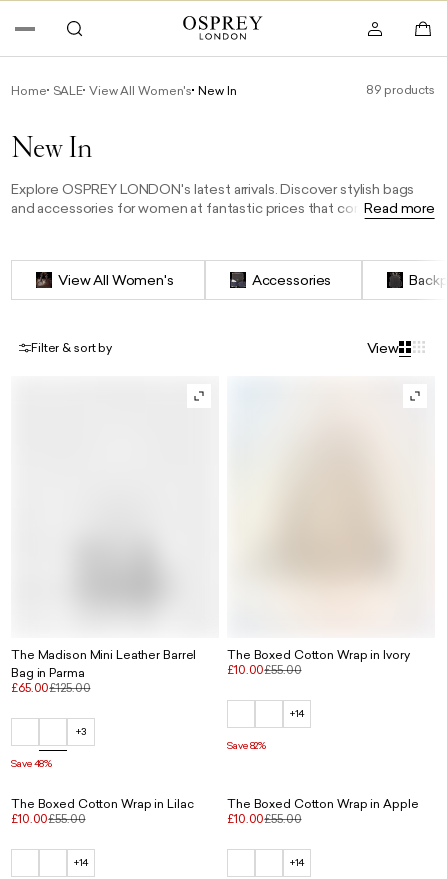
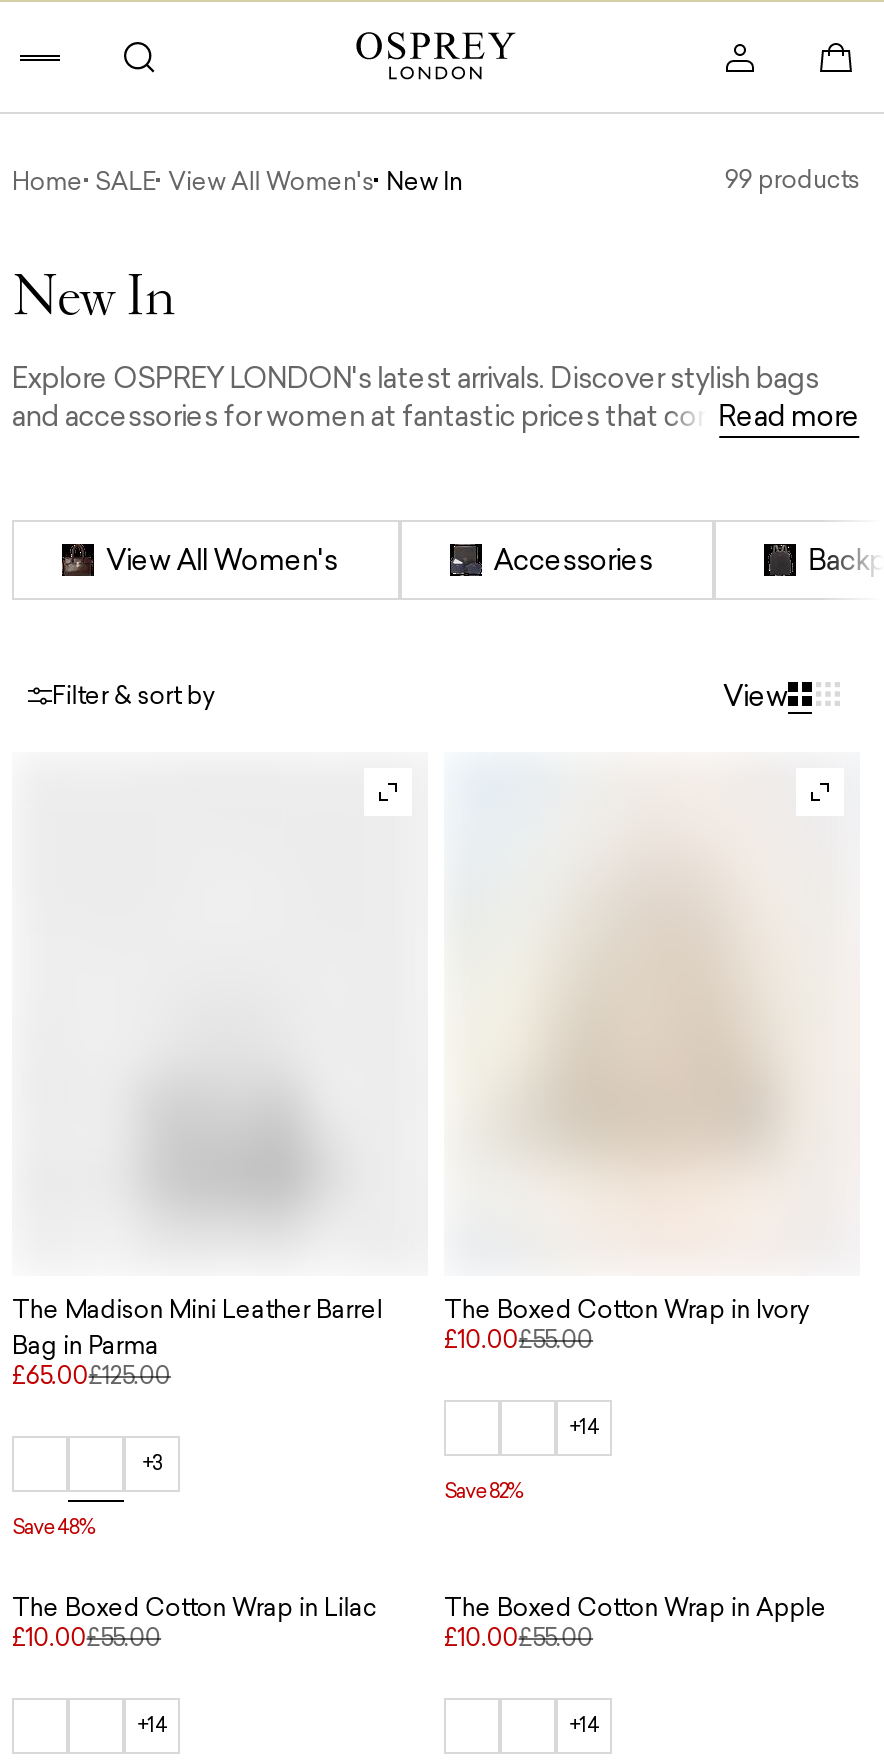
- 89 products
+ 99 products
